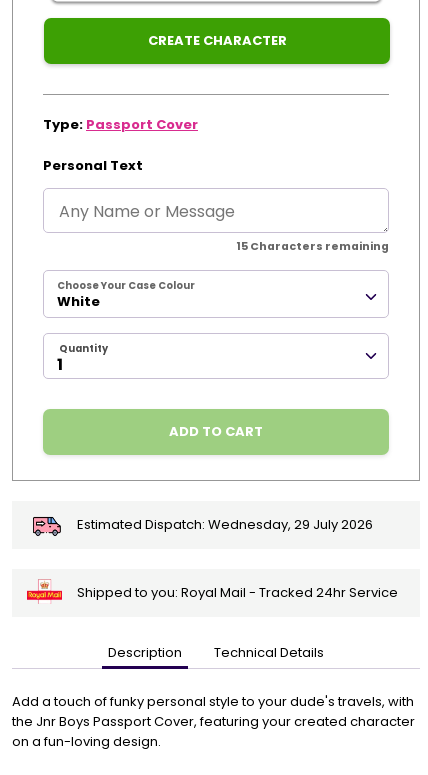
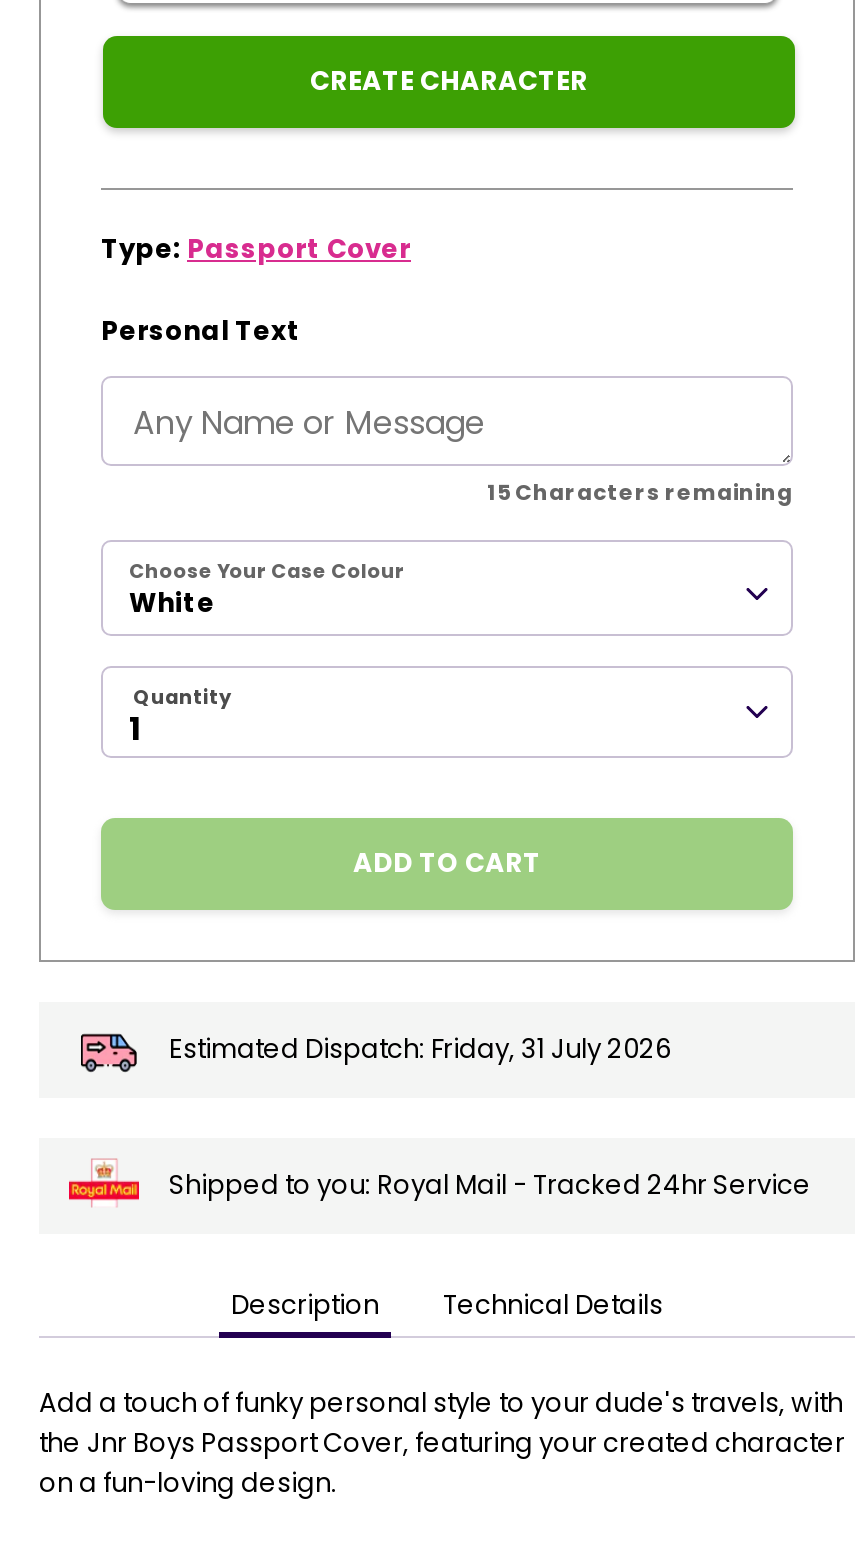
- Estimated Dispatch: Wednesday, 29 July 2026
+ Estimated Dispatch: Friday, 31 July 2026
